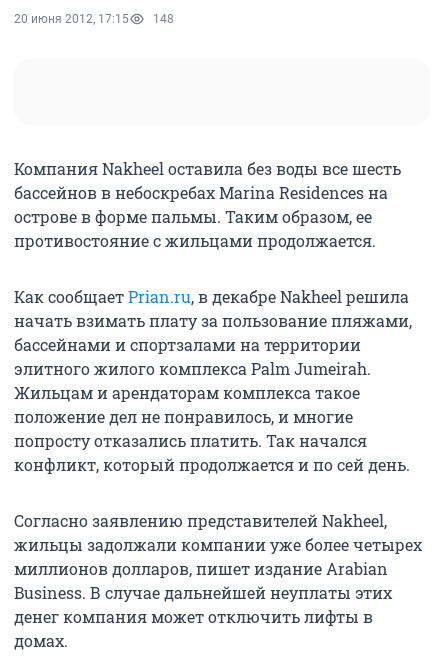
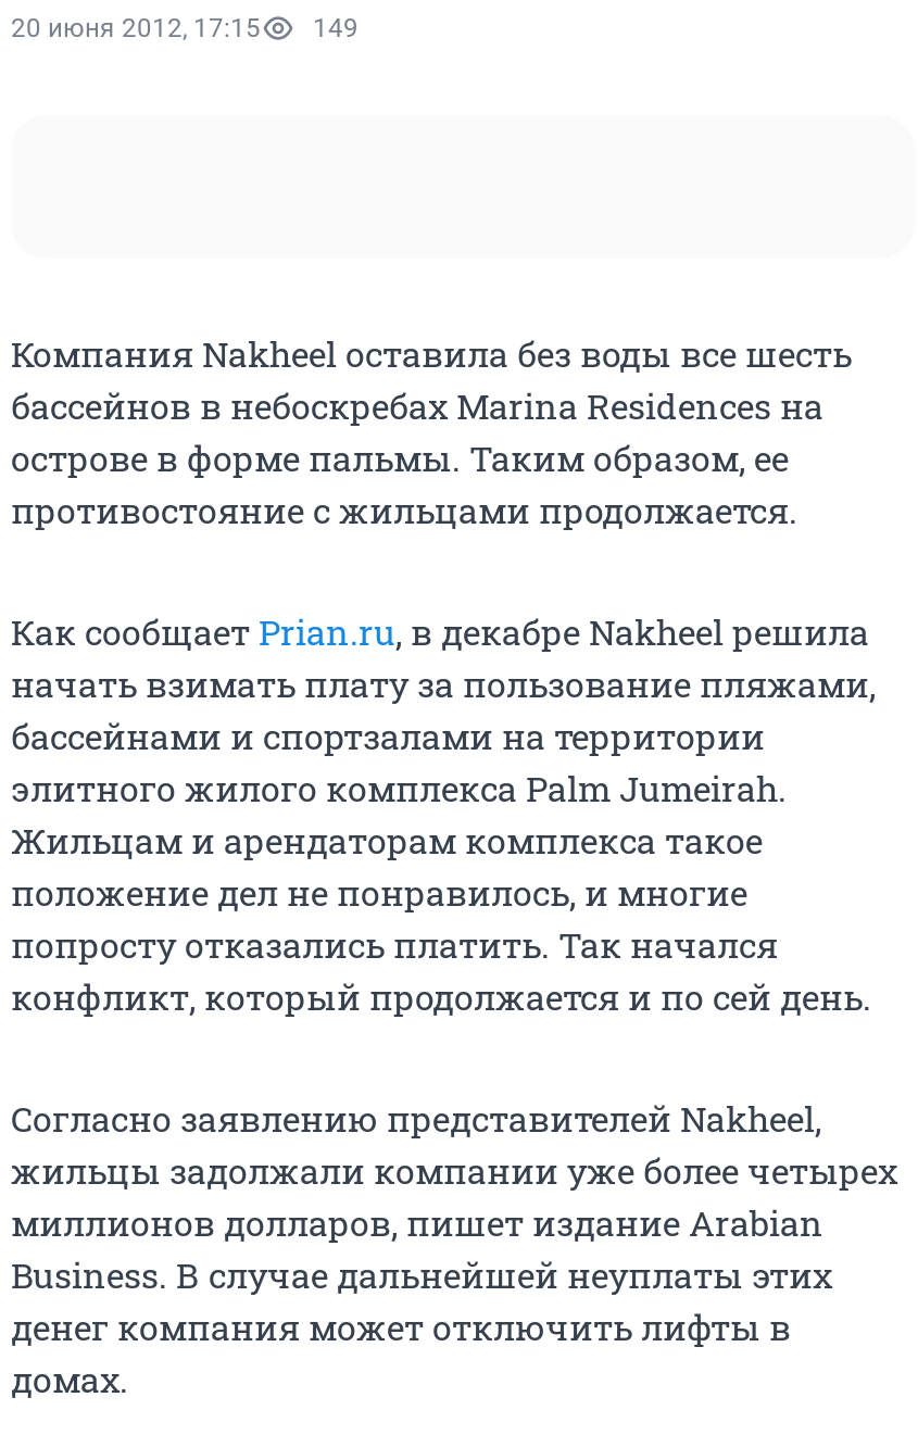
- 20 июня 2012, 17:15 148
+ 20 июня 2012, 17:15 149
